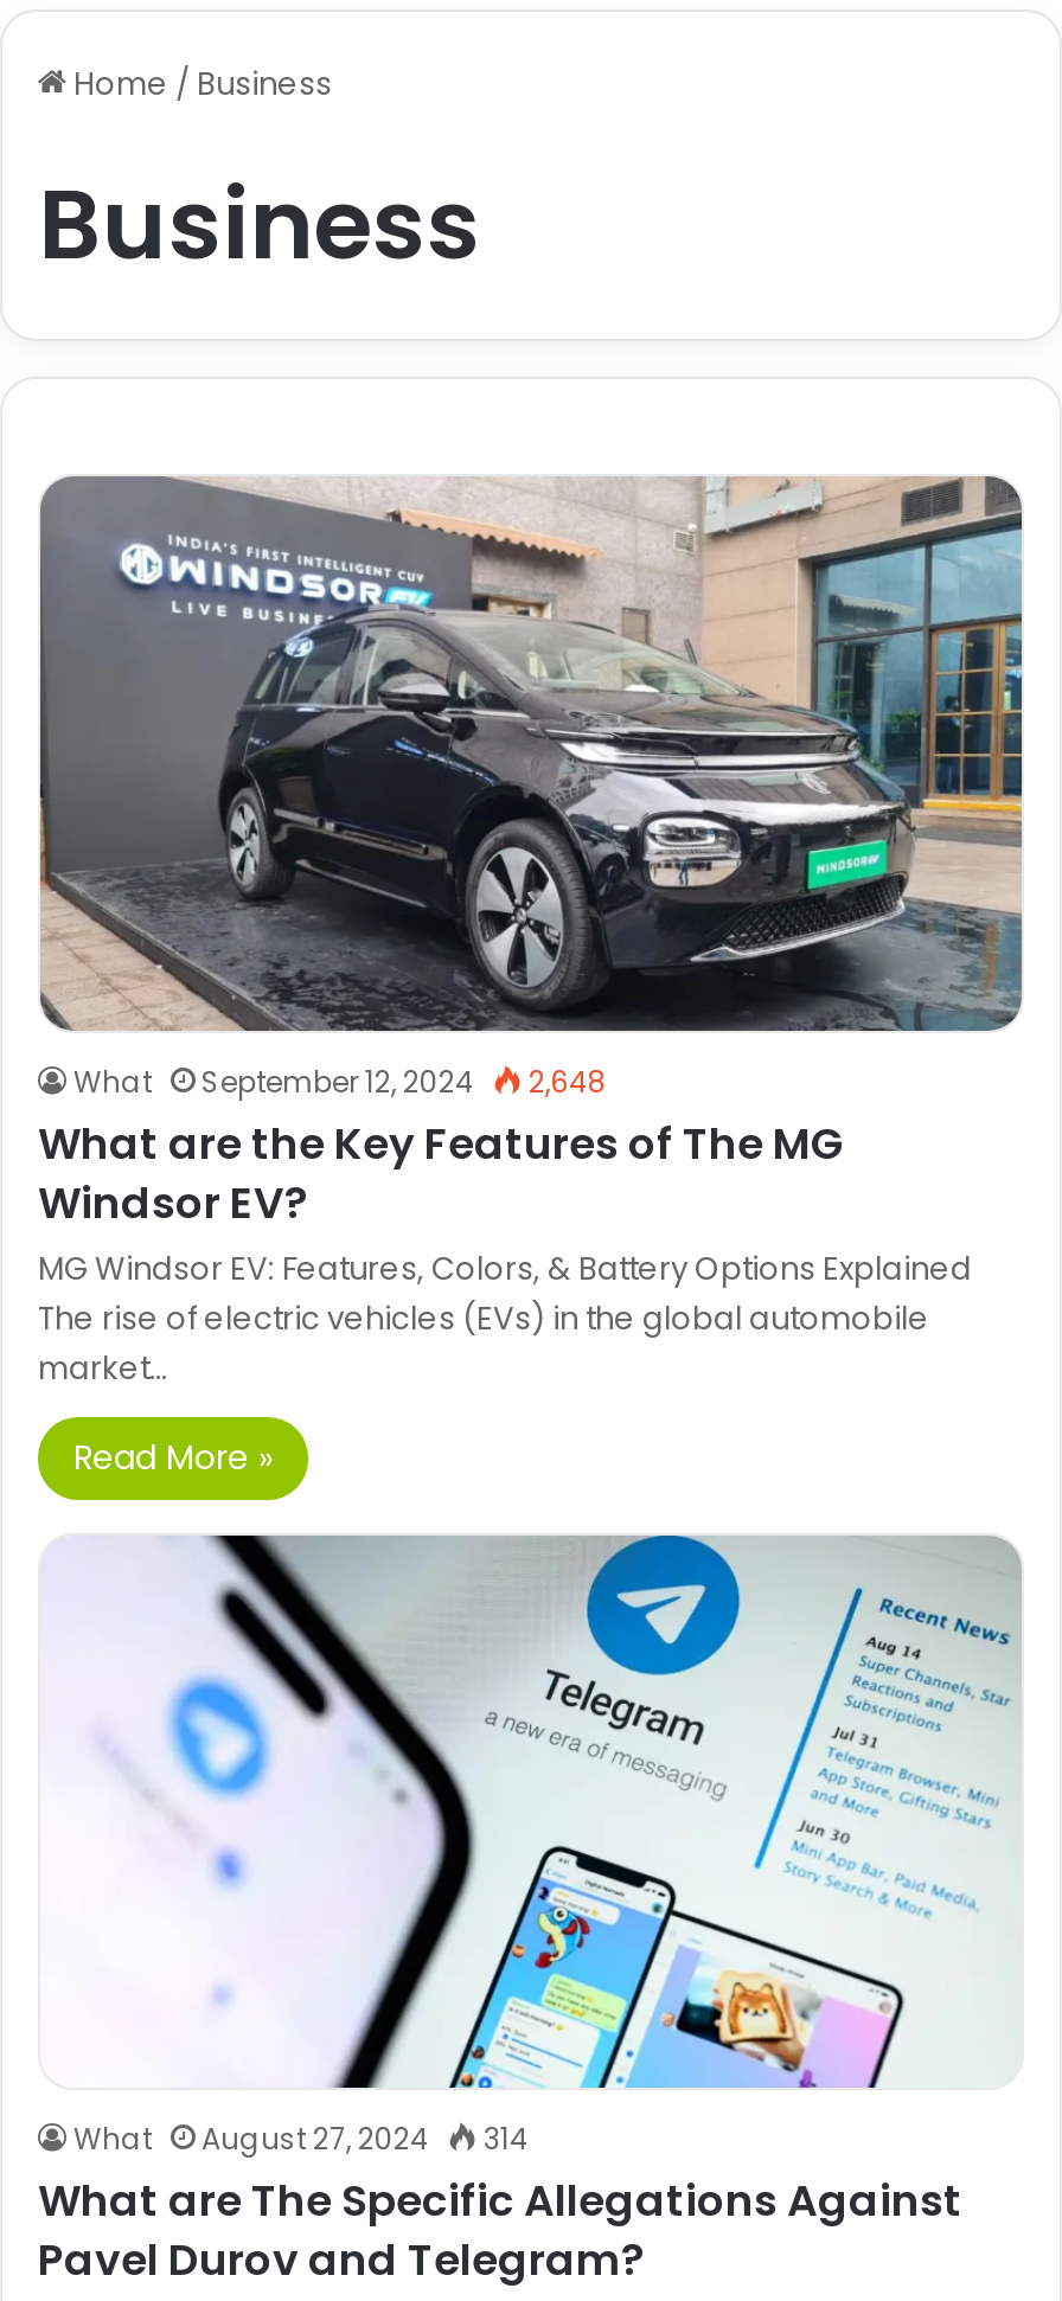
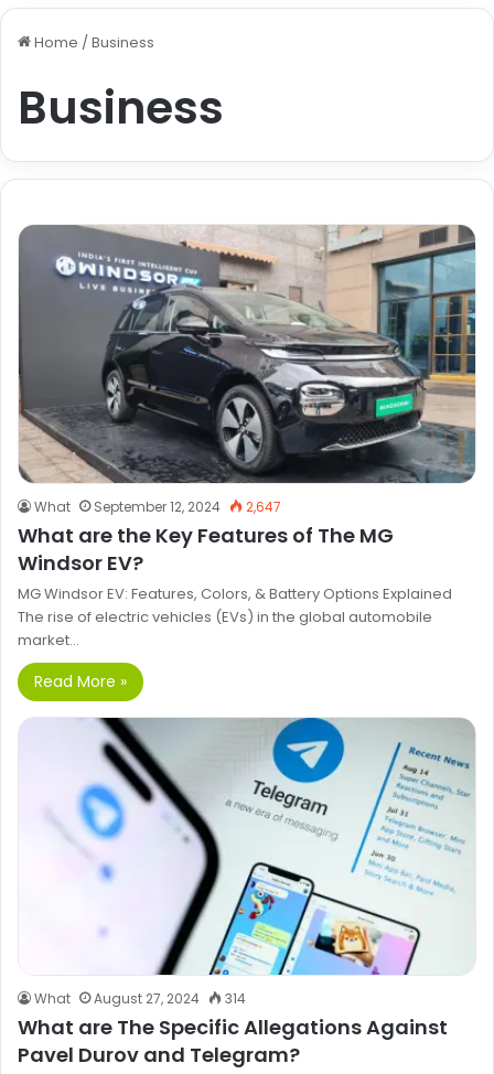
- What September 12, 2024 2,648
+ What September 12, 2024 2,647
